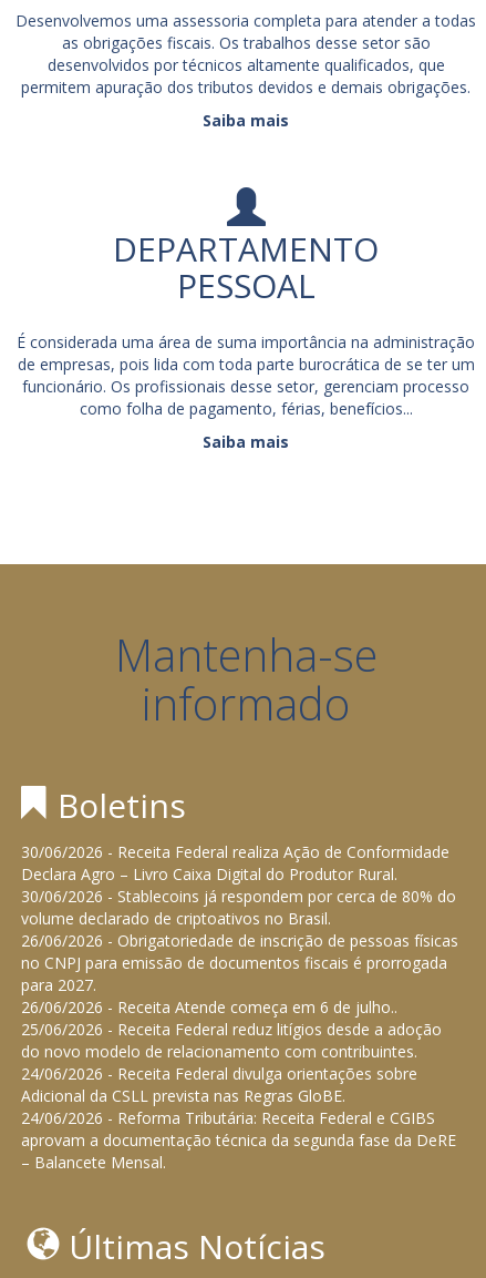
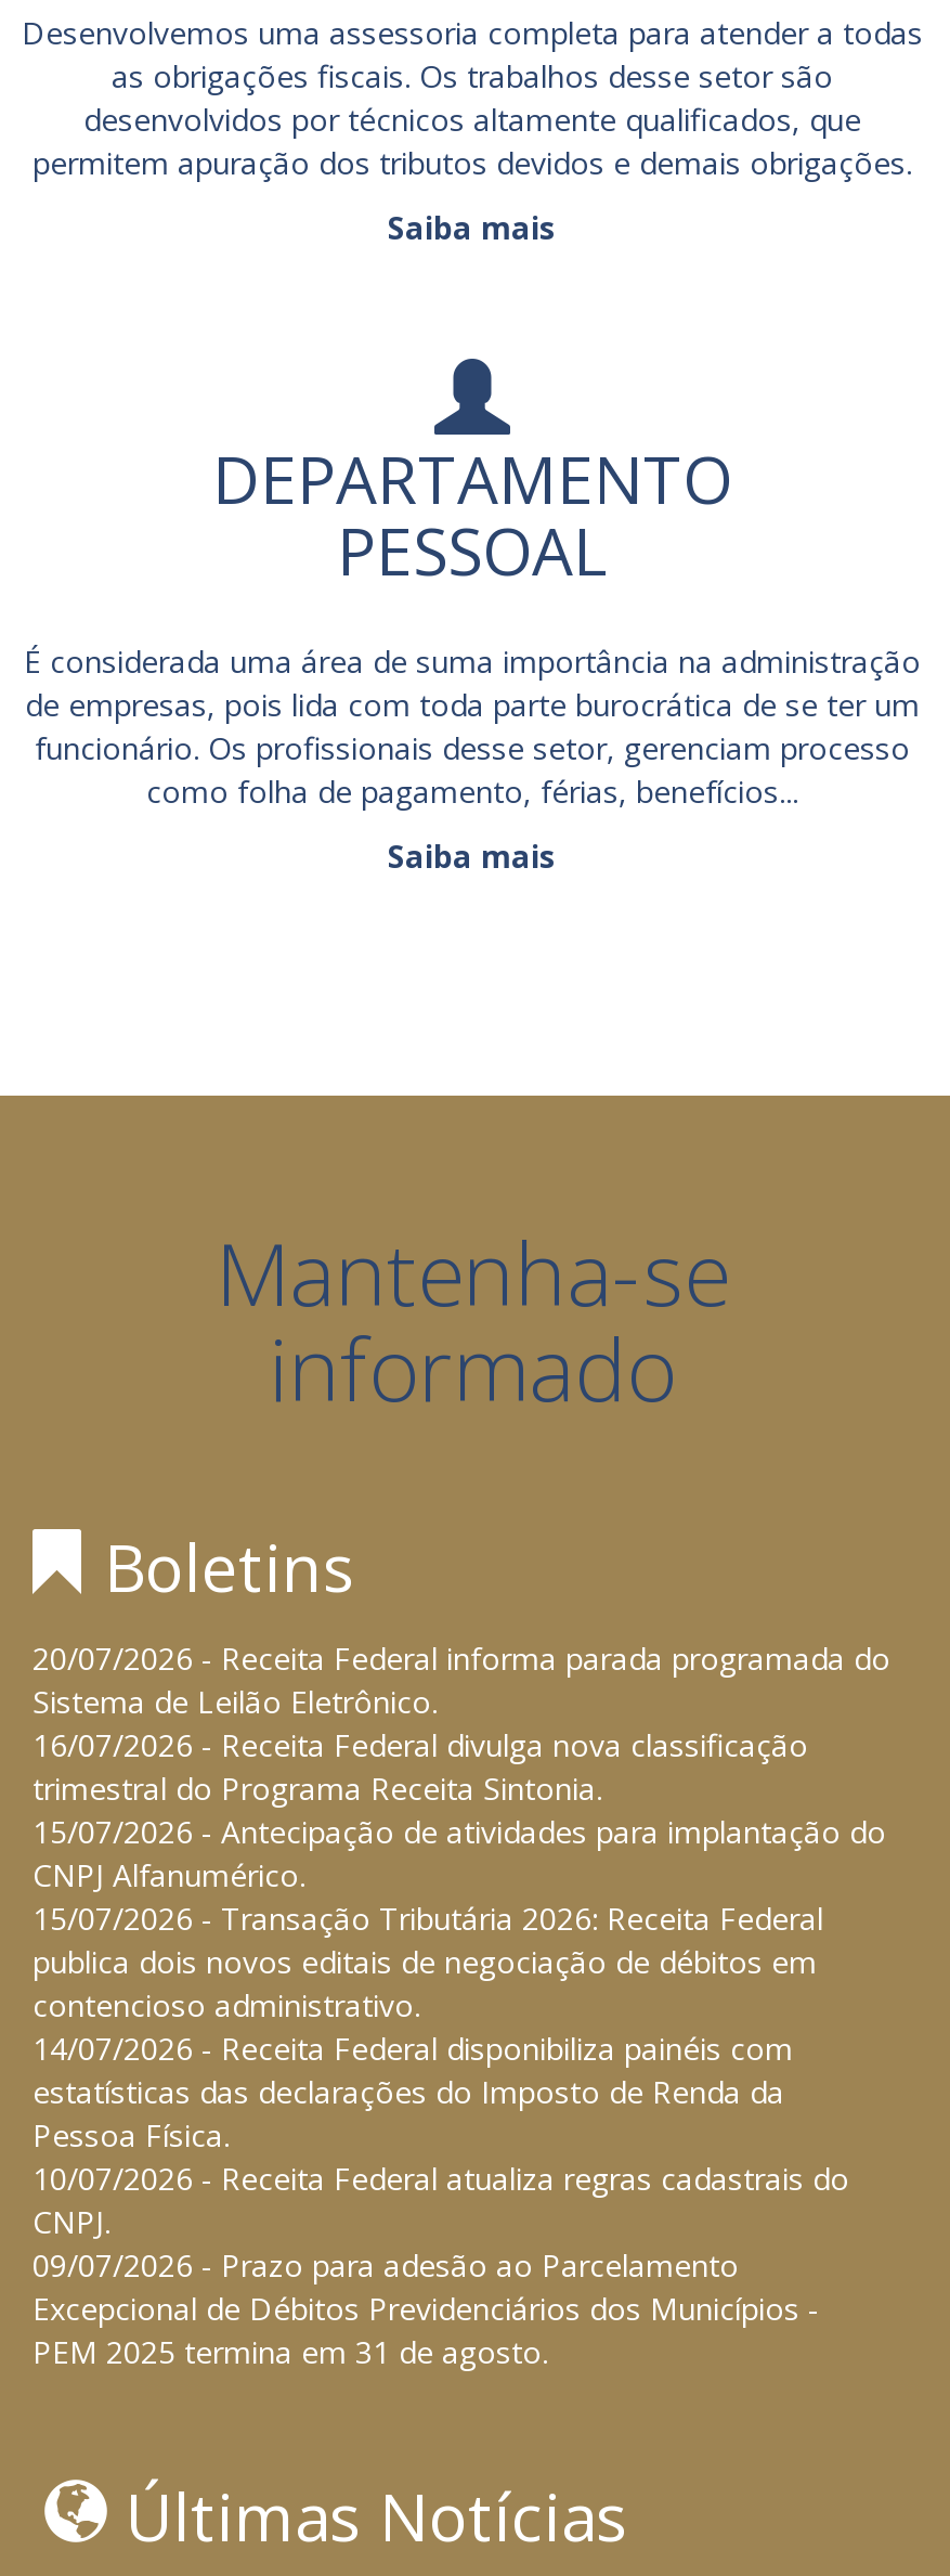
- 30/06/2026 - Receita Federal realiza Ação de Conformidade
- Declara Agro – Livro Caixa Digital do Produtor Rural.
- 30/06/2026 - Stablecoins já respondem por cerca de 80% do
- volume declarado de criptoativos no Brasil.
- 26/06/2026 - Obrigatoriedade de inscrição de pessoas físicas
- no CNPJ para emissão de documentos fiscais é prorrogada
- para 2027.
- 26/06/2026 - Receita Atende começa em 6 de julho..
- 25/06/2026 - Receita Federal reduz litígios desde a adoção
- do novo modelo de relacionamento com contribuintes.
- 24/06/2026 - Receita Federal divulga orientações sobre
- Adicional da CSLL prevista nas Regras GloBE.
- 24/06/2026 - Reforma Tributária: Receita Federal e CGIBS
- aprovam a documentação técnica da segunda fase da DeRE
- – Balancete Mensal.
+ 20/07/2026 - Receita Federal informa parada programada do
+ Sistema de Leilão Eletrônico.
+ 16/07/2026 - Receita Federal divulga nova classificação
+ trimestral do Programa Receita Sintonia.
+ 15/07/2026 - Antecipação de atividades para implantação do
+ CNPJ Alfanumérico.
+ 15/07/2026 - Transação Tributária 2026: Receita Federal
+ publica dois novos editais de negociação de débitos em
+ contencioso administrativo.
+ 14/07/2026 - Receita Federal disponibiliza painéis com
+ estatísticas das declarações do Imposto de Renda da
+ Pessoa Física.
+ 10/07/2026 - Receita Federal atualiza regras cadastrais do
+ CNPJ.
+ 09/07/2026 - Prazo para adesão ao Parcelamento
+ Excepcional de Débitos Previdenciários dos Municípios -
+ PEM 2025 termina em 31 de agosto.
